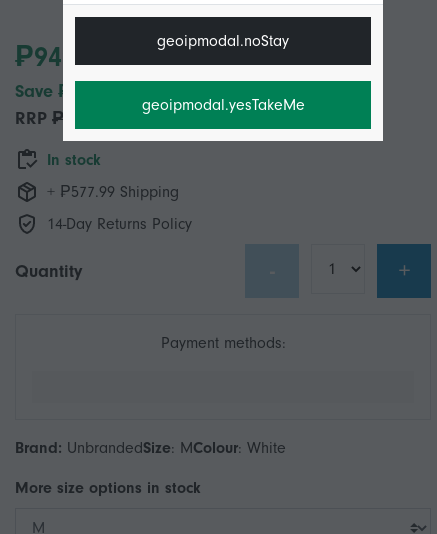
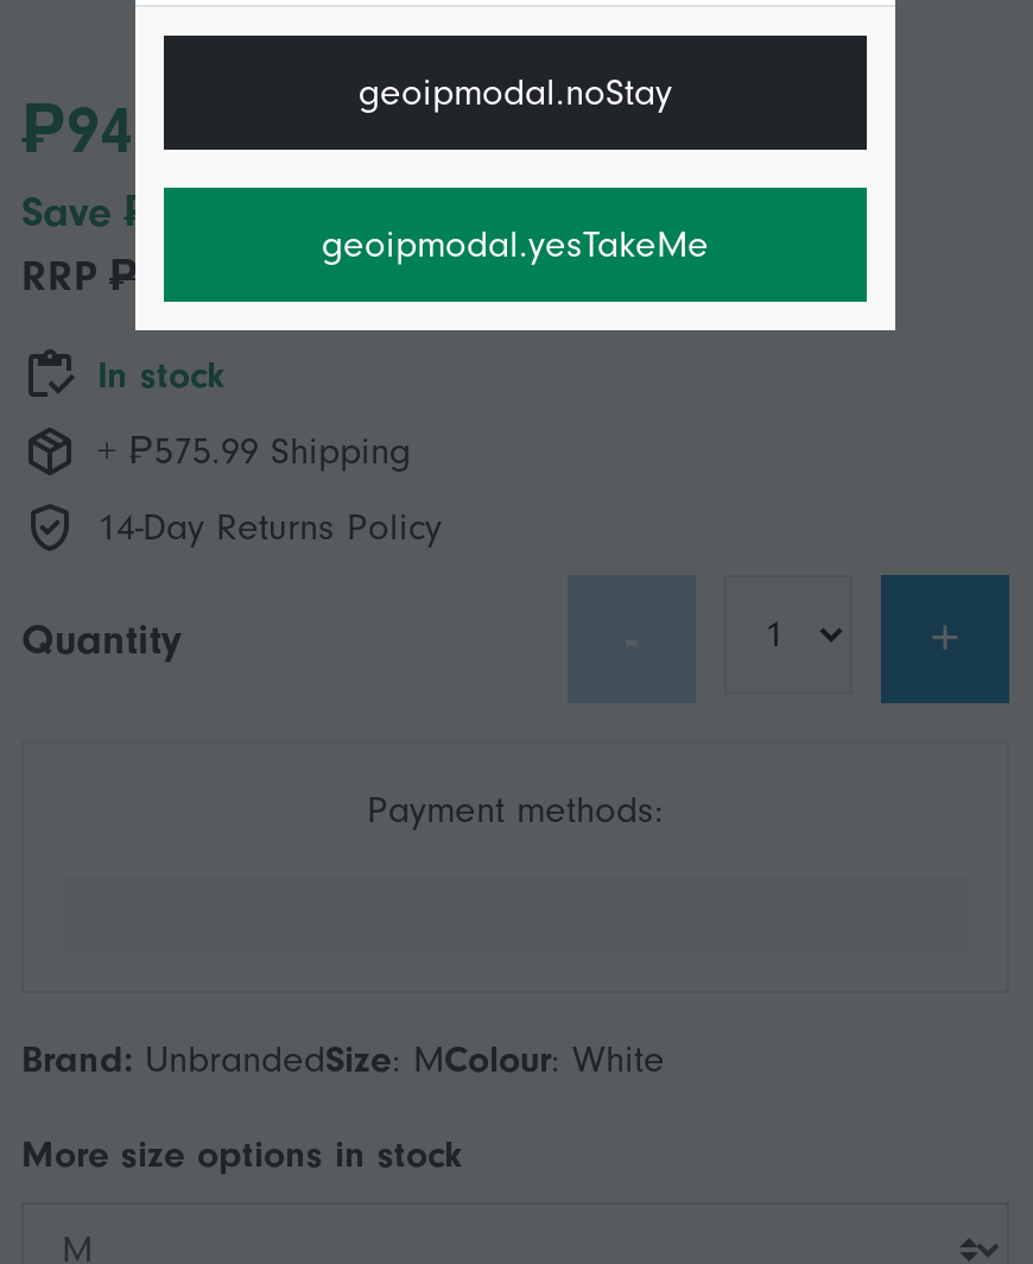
- + ₱577.99 Shipping
+ + ₱575.99 Shipping
